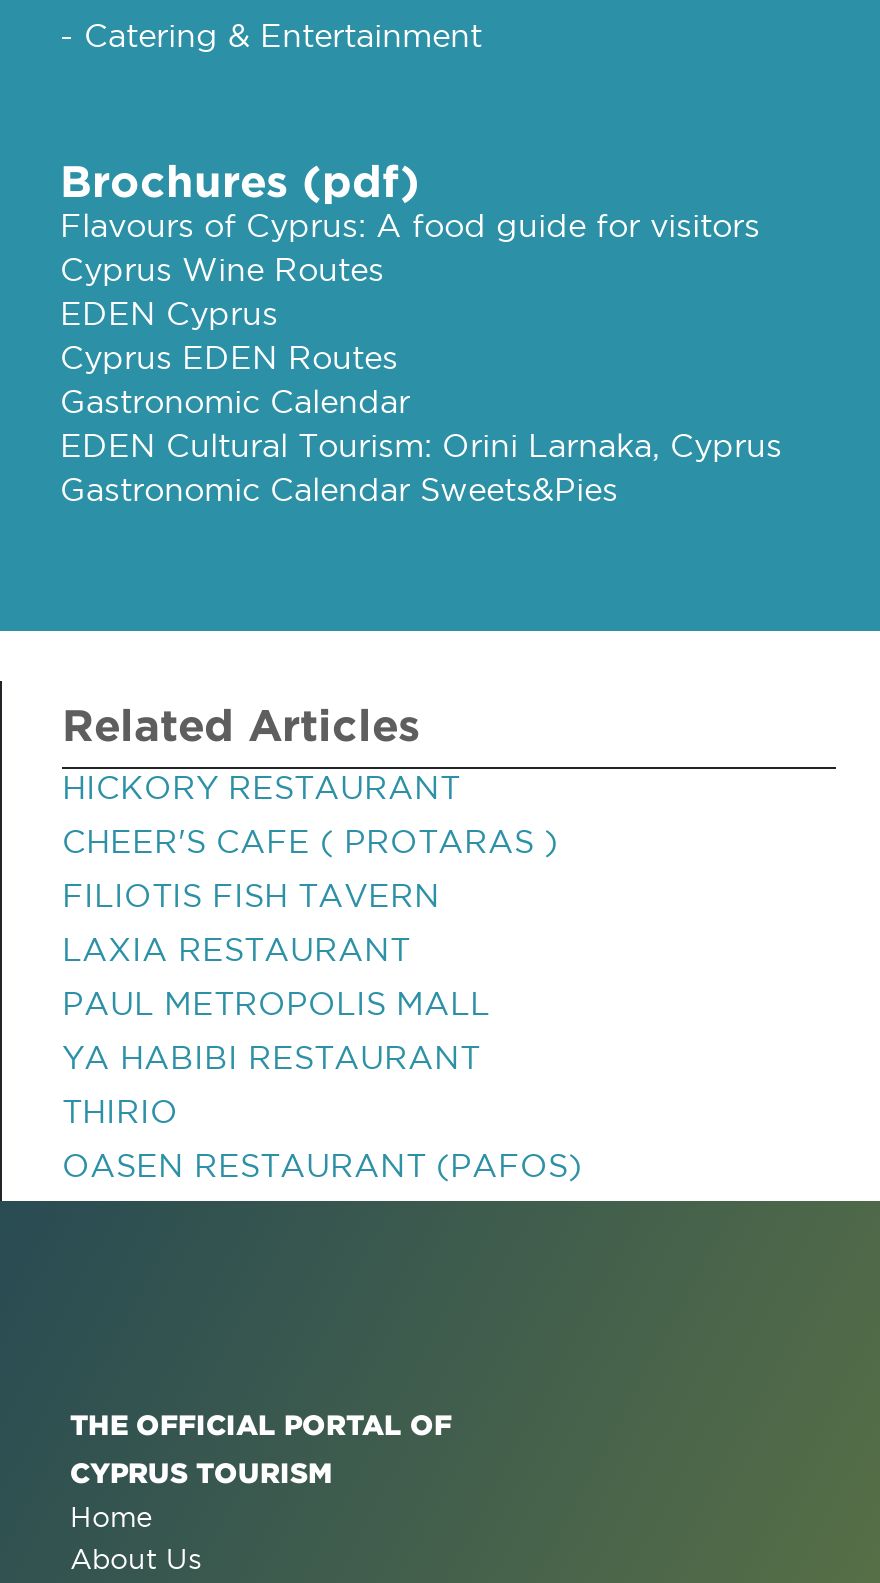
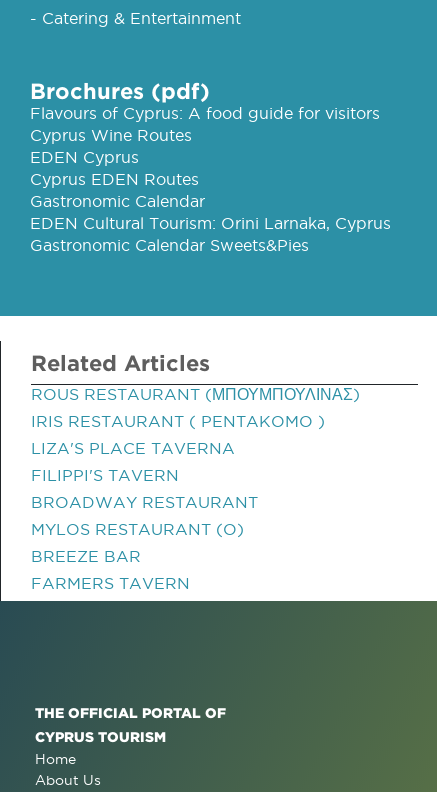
- HICKORY RESTAURANT
+ ROUS RESTAURANT (ΜΠΟΥΜΠΟΥΛΙΝΑΣ)

- CHEER'S CAFE ( PROTARAS )
+ IRIS RESTAURANT ( PENTAKOMO )

- FILIOTIS FISH TAVERN
+ LIZA'S PLACE TAVERNA

- LAXIA RESTAURANT
+ FILIPPI'S TAVERN

- PAUL METROPOLIS MALL
+ BROADWAY RESTAURANT

- YA HABIBI RESTAURANT
+ MYLOS RESTAURANT (O)

- THIRIO
+ BREEZE BAR

- OASEN RESTAURANT (PAFOS)
+ FARMERS TAVERN
